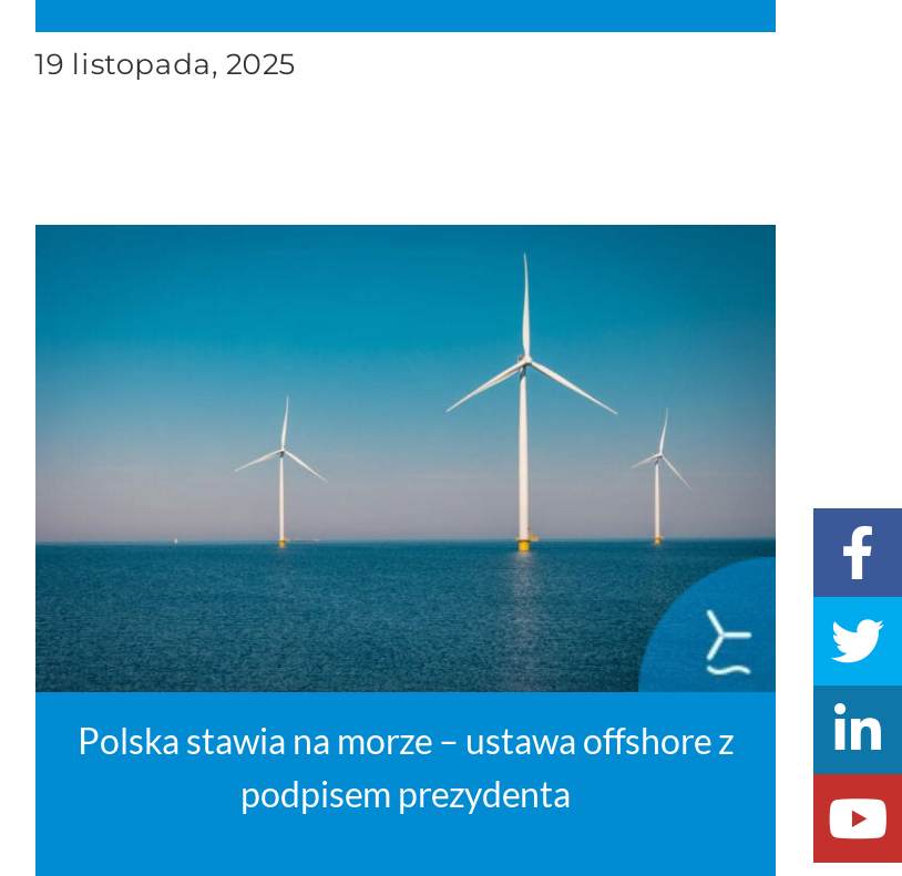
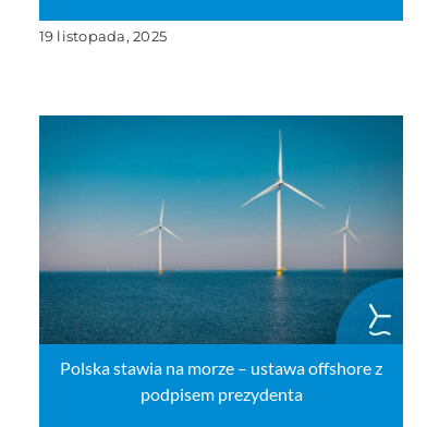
- [image]
